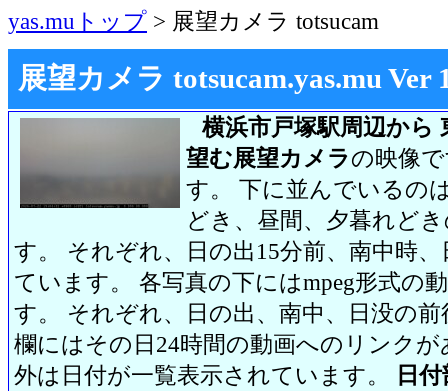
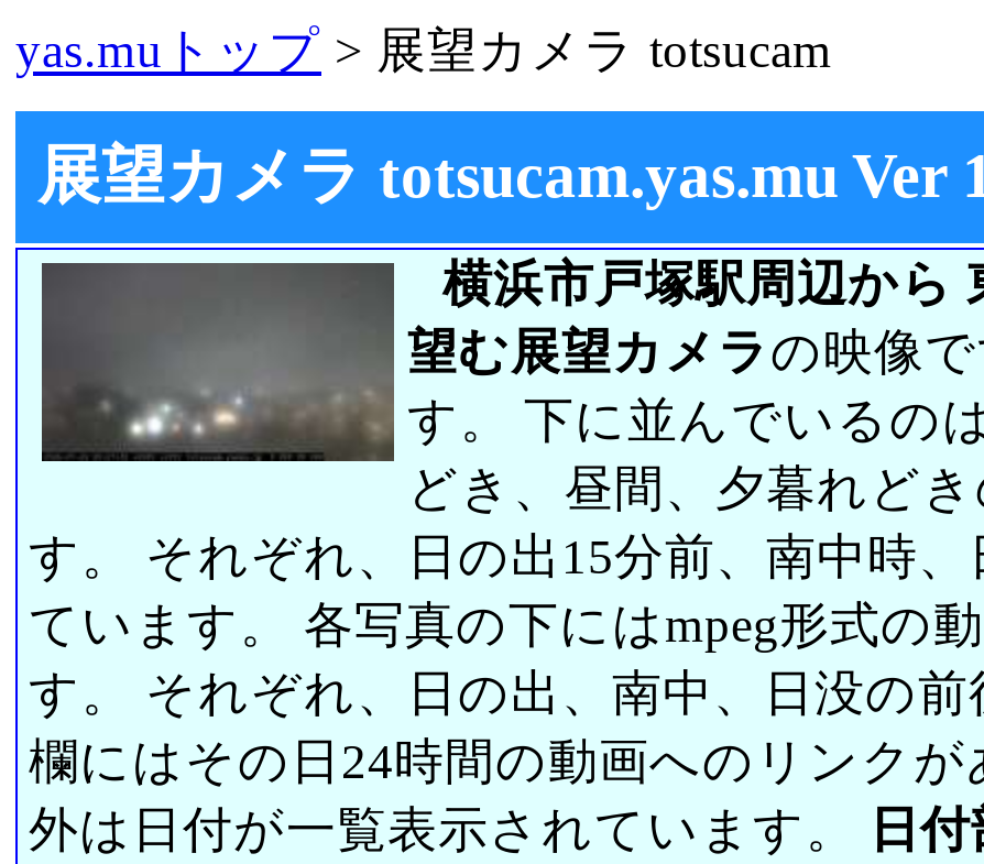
- [image]
+ [image]
